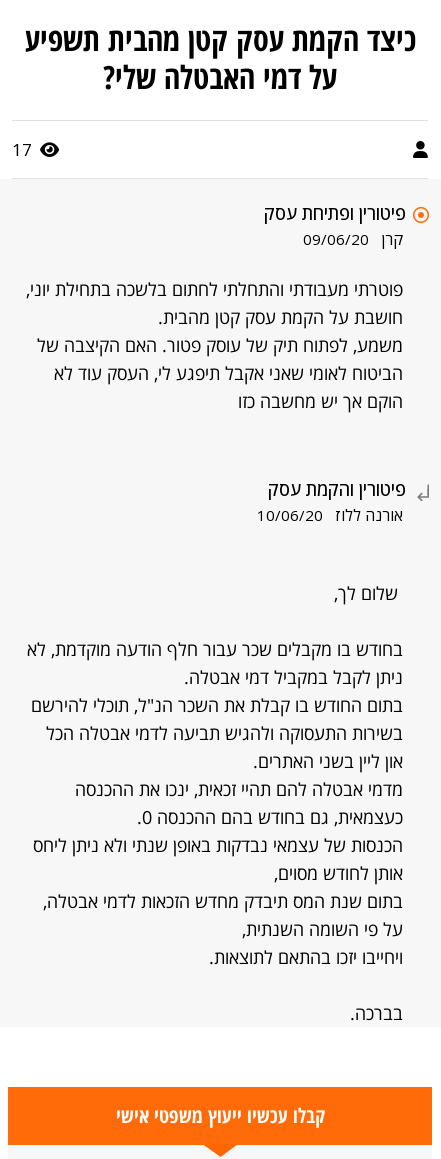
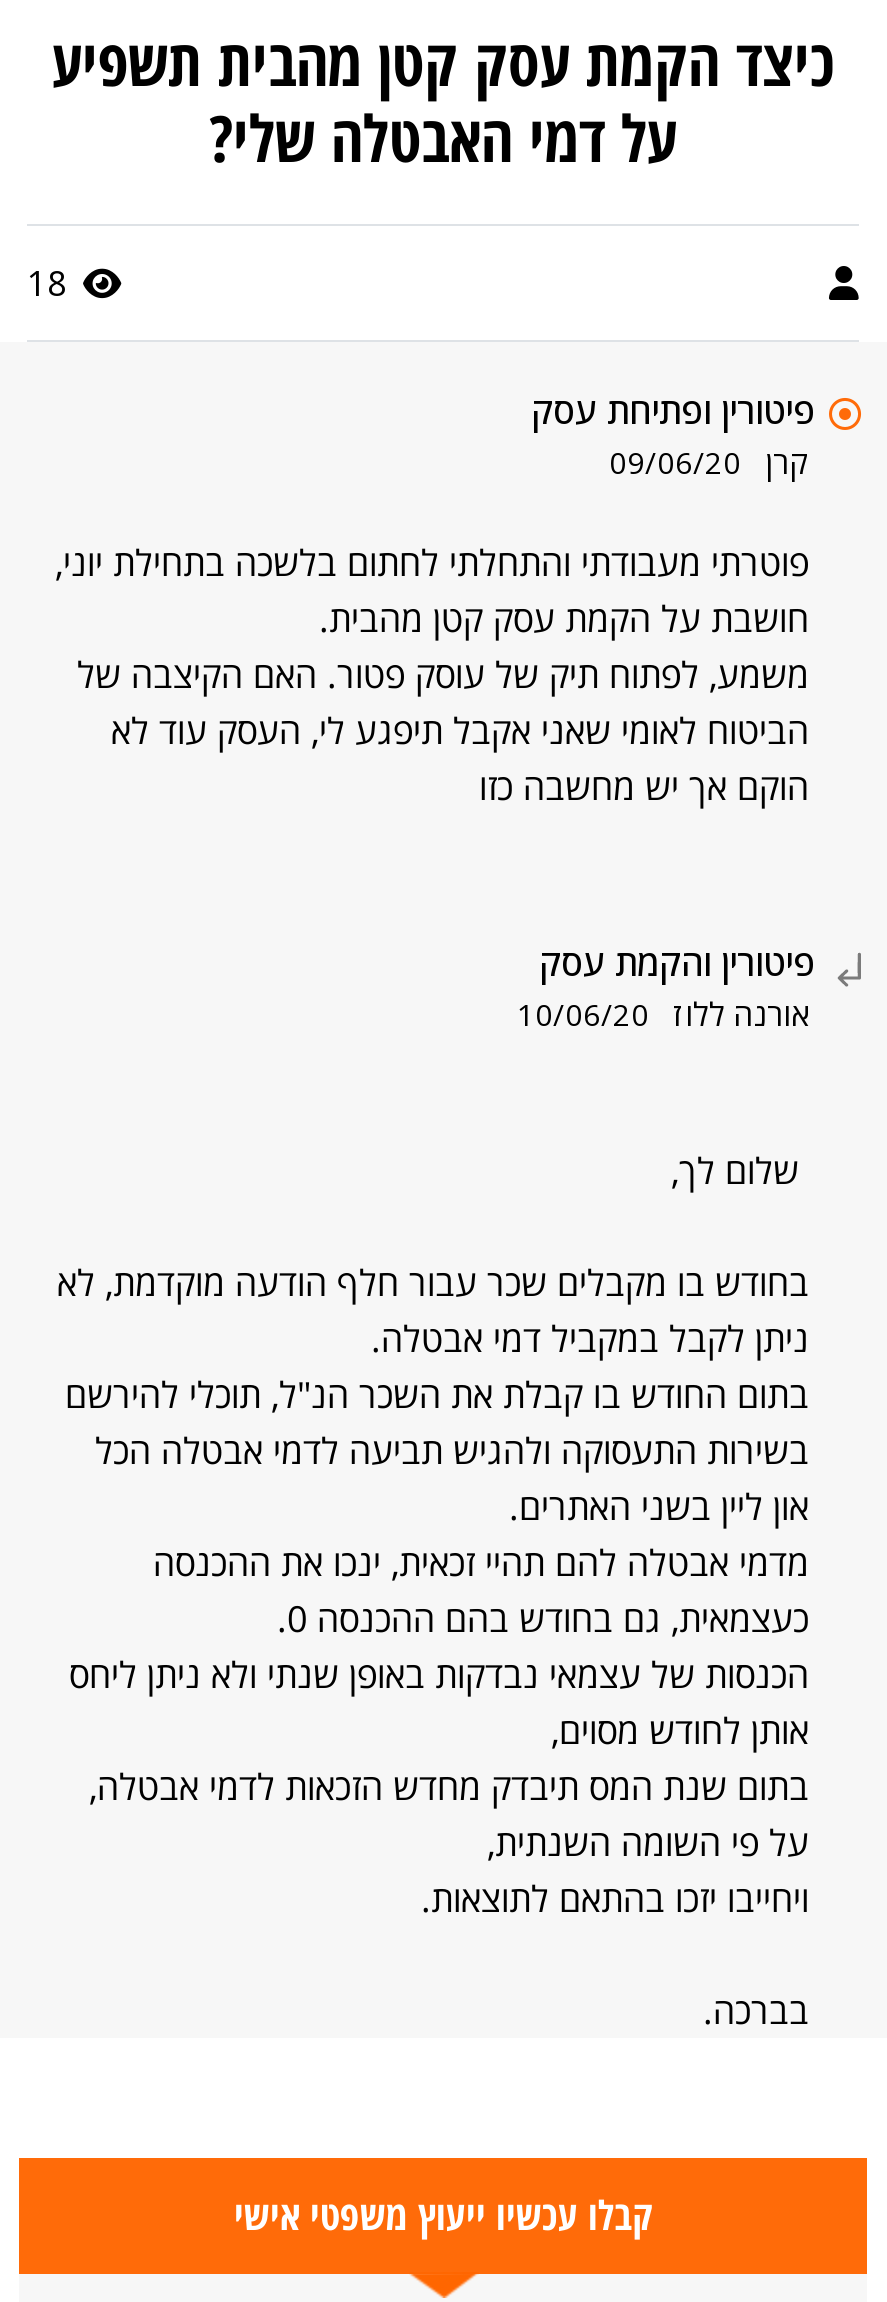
- 17
+ 18
